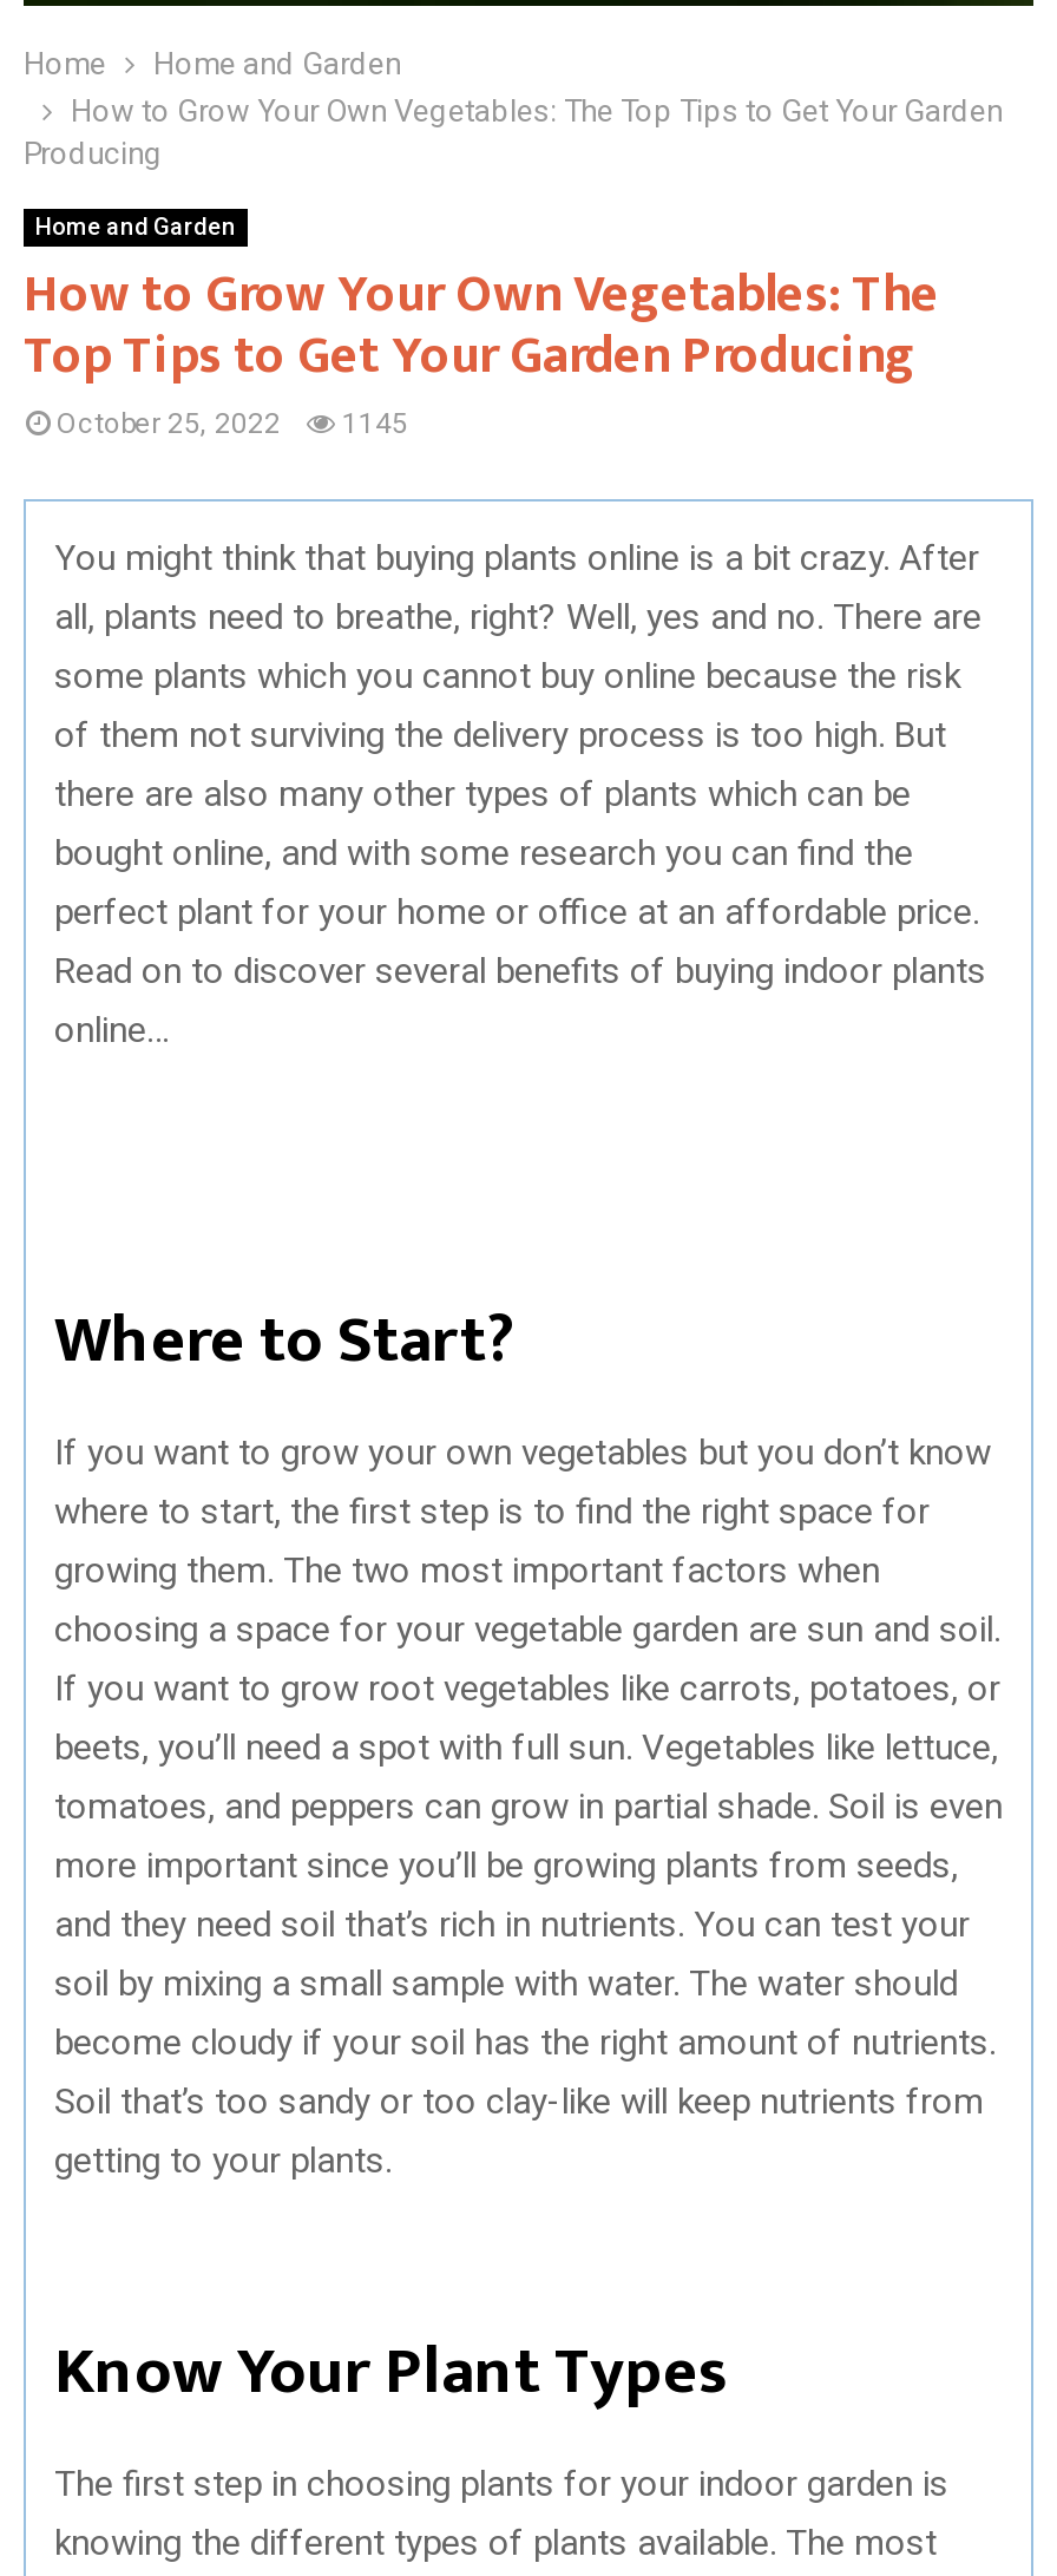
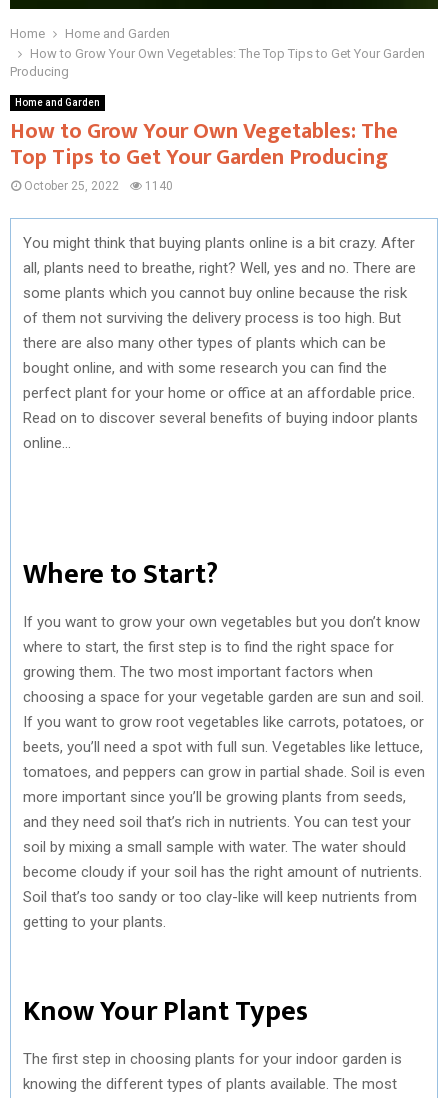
- October 25, 2022 1145
+ October 25, 2022 1140
